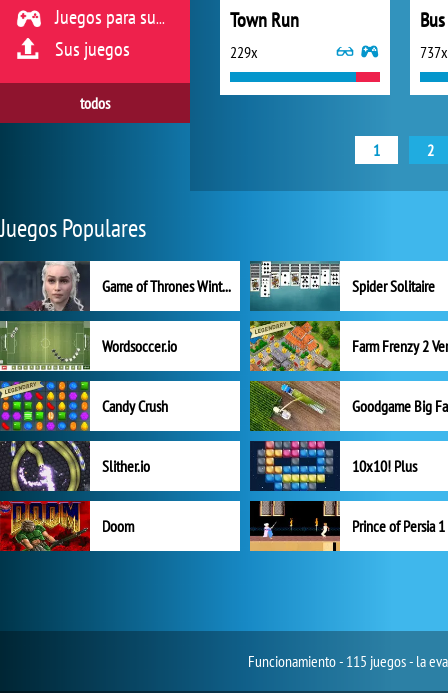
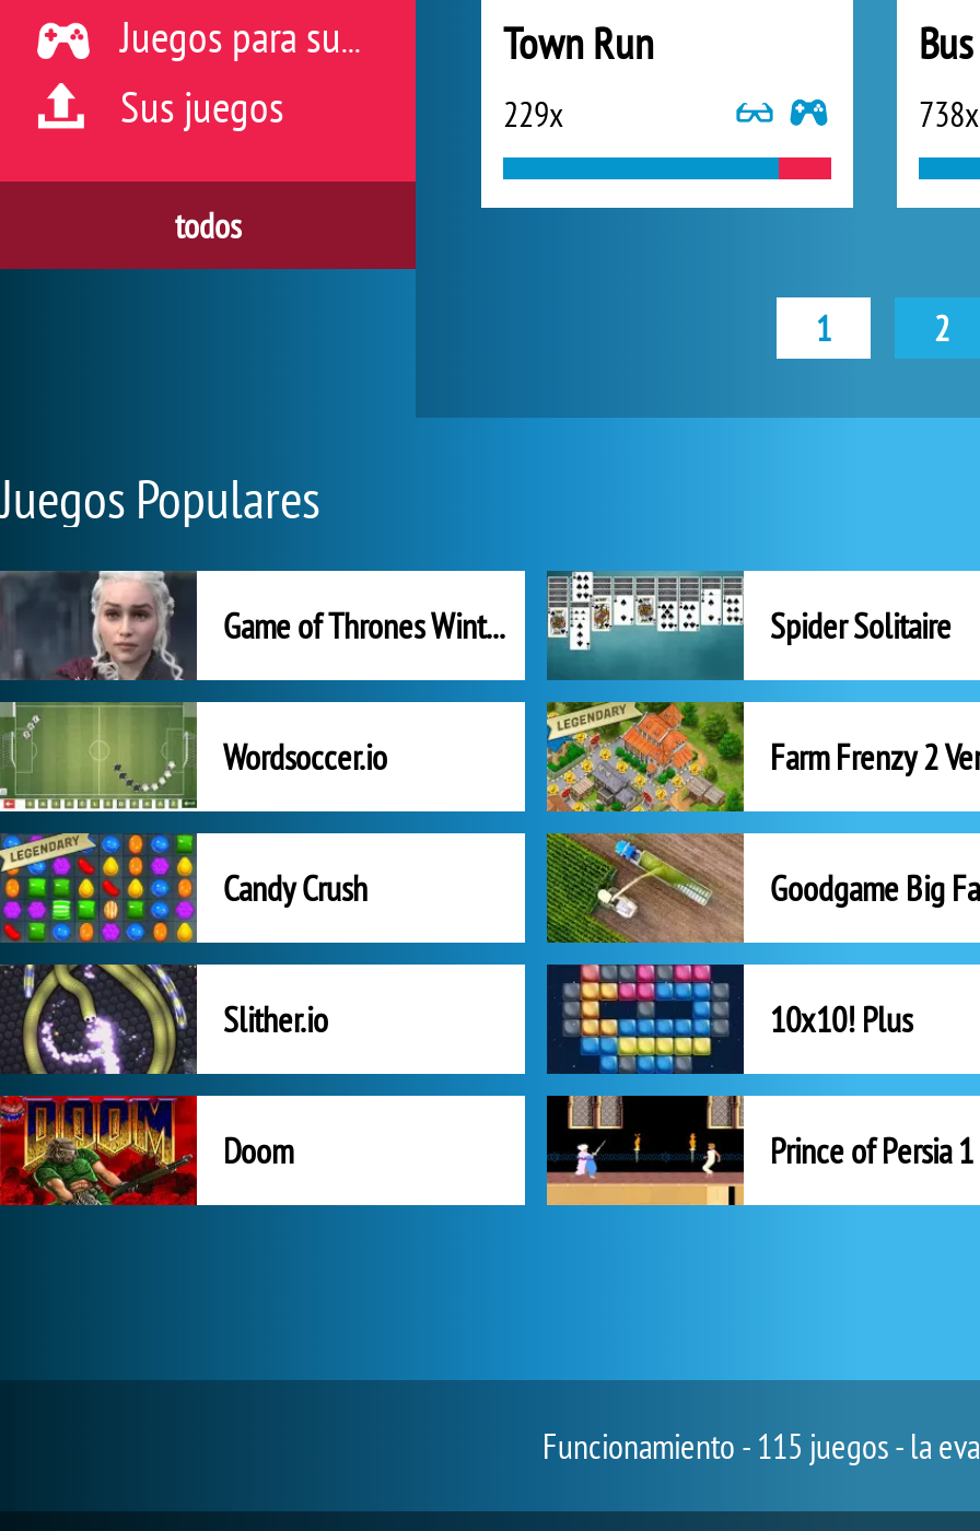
- 737x
+ 738x
